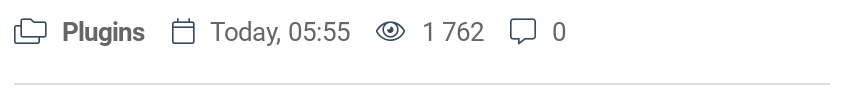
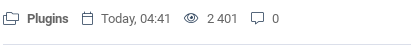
- Today, 05:55
+ Today, 04:41

- 1 762
+ 2 401
